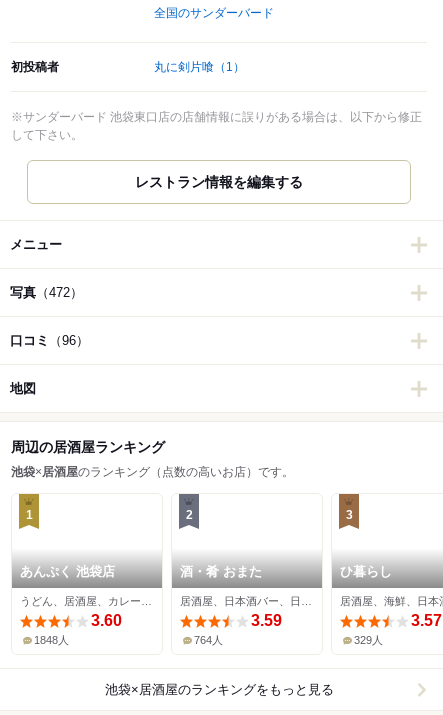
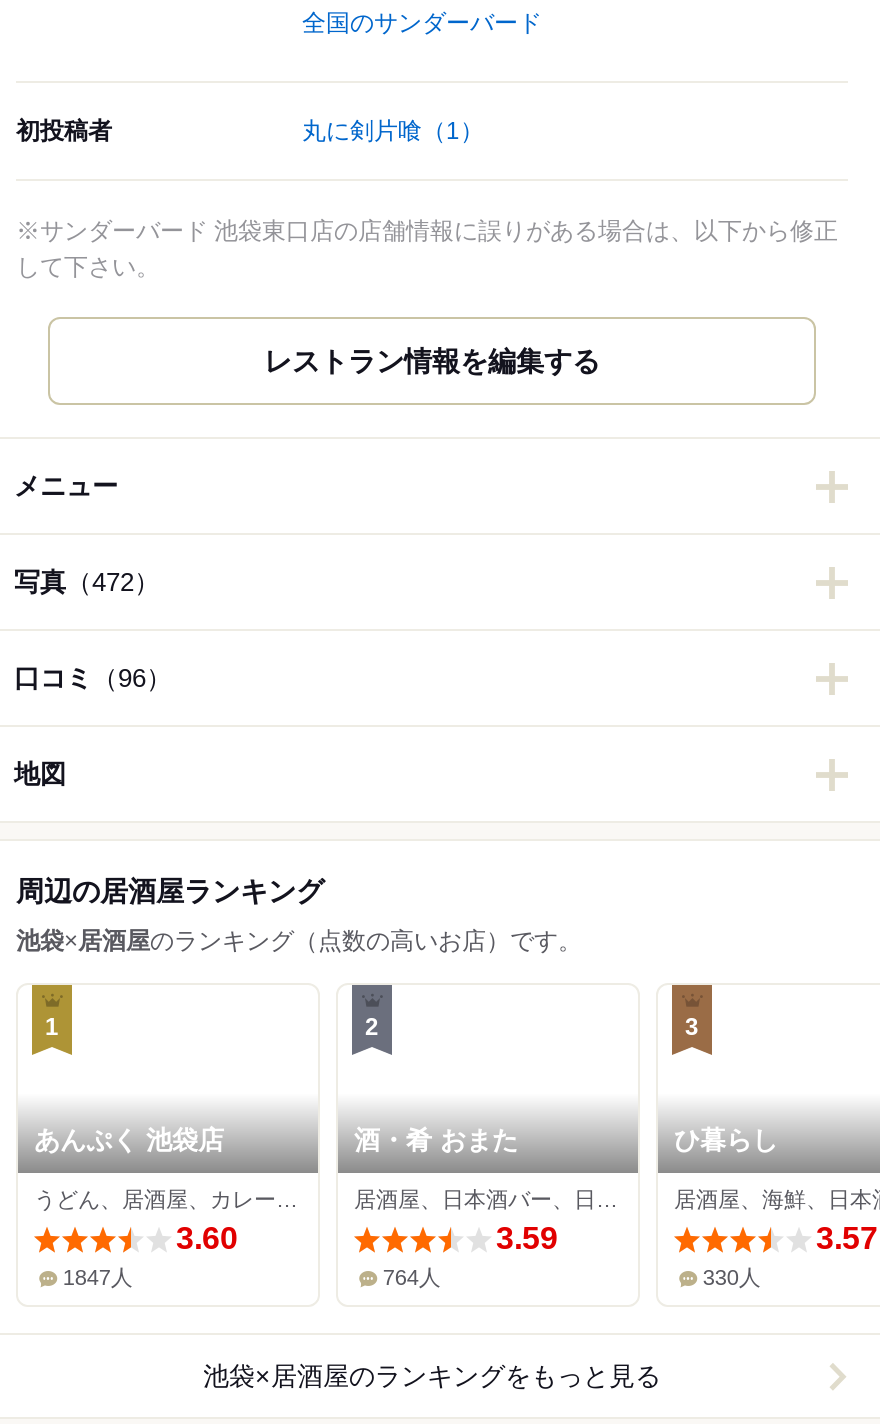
- 1848人
+ 1847人

- 329人
+ 330人
